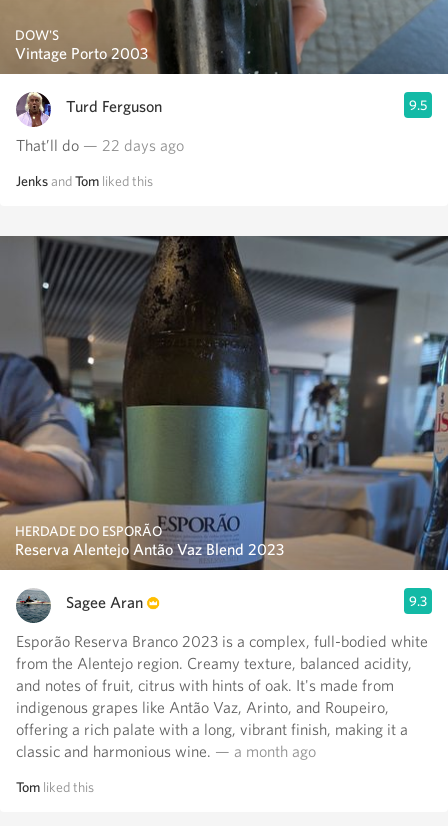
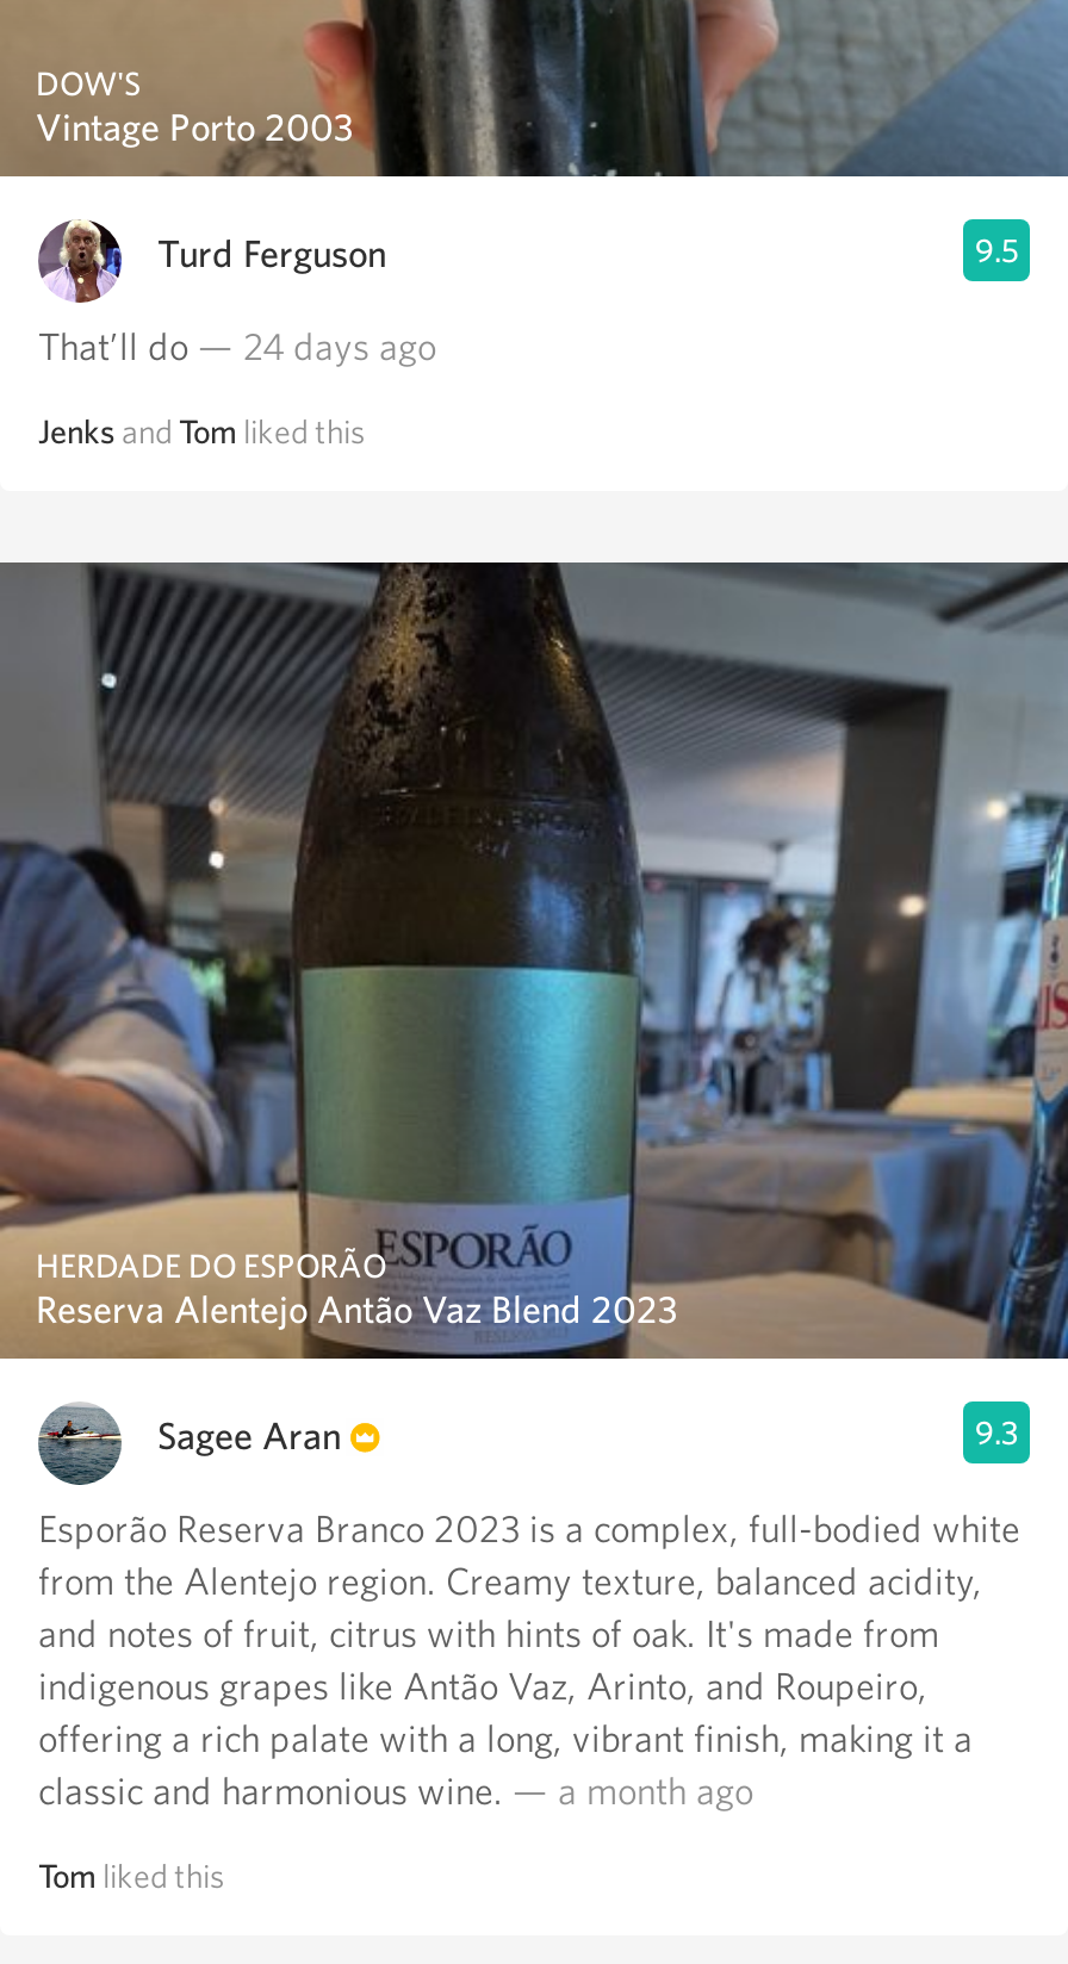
- That’ll do — 22 days ago
+ That’ll do — 24 days ago
